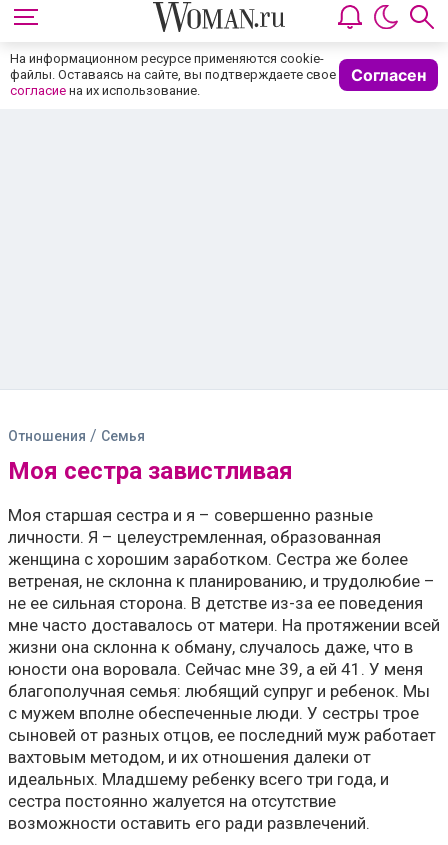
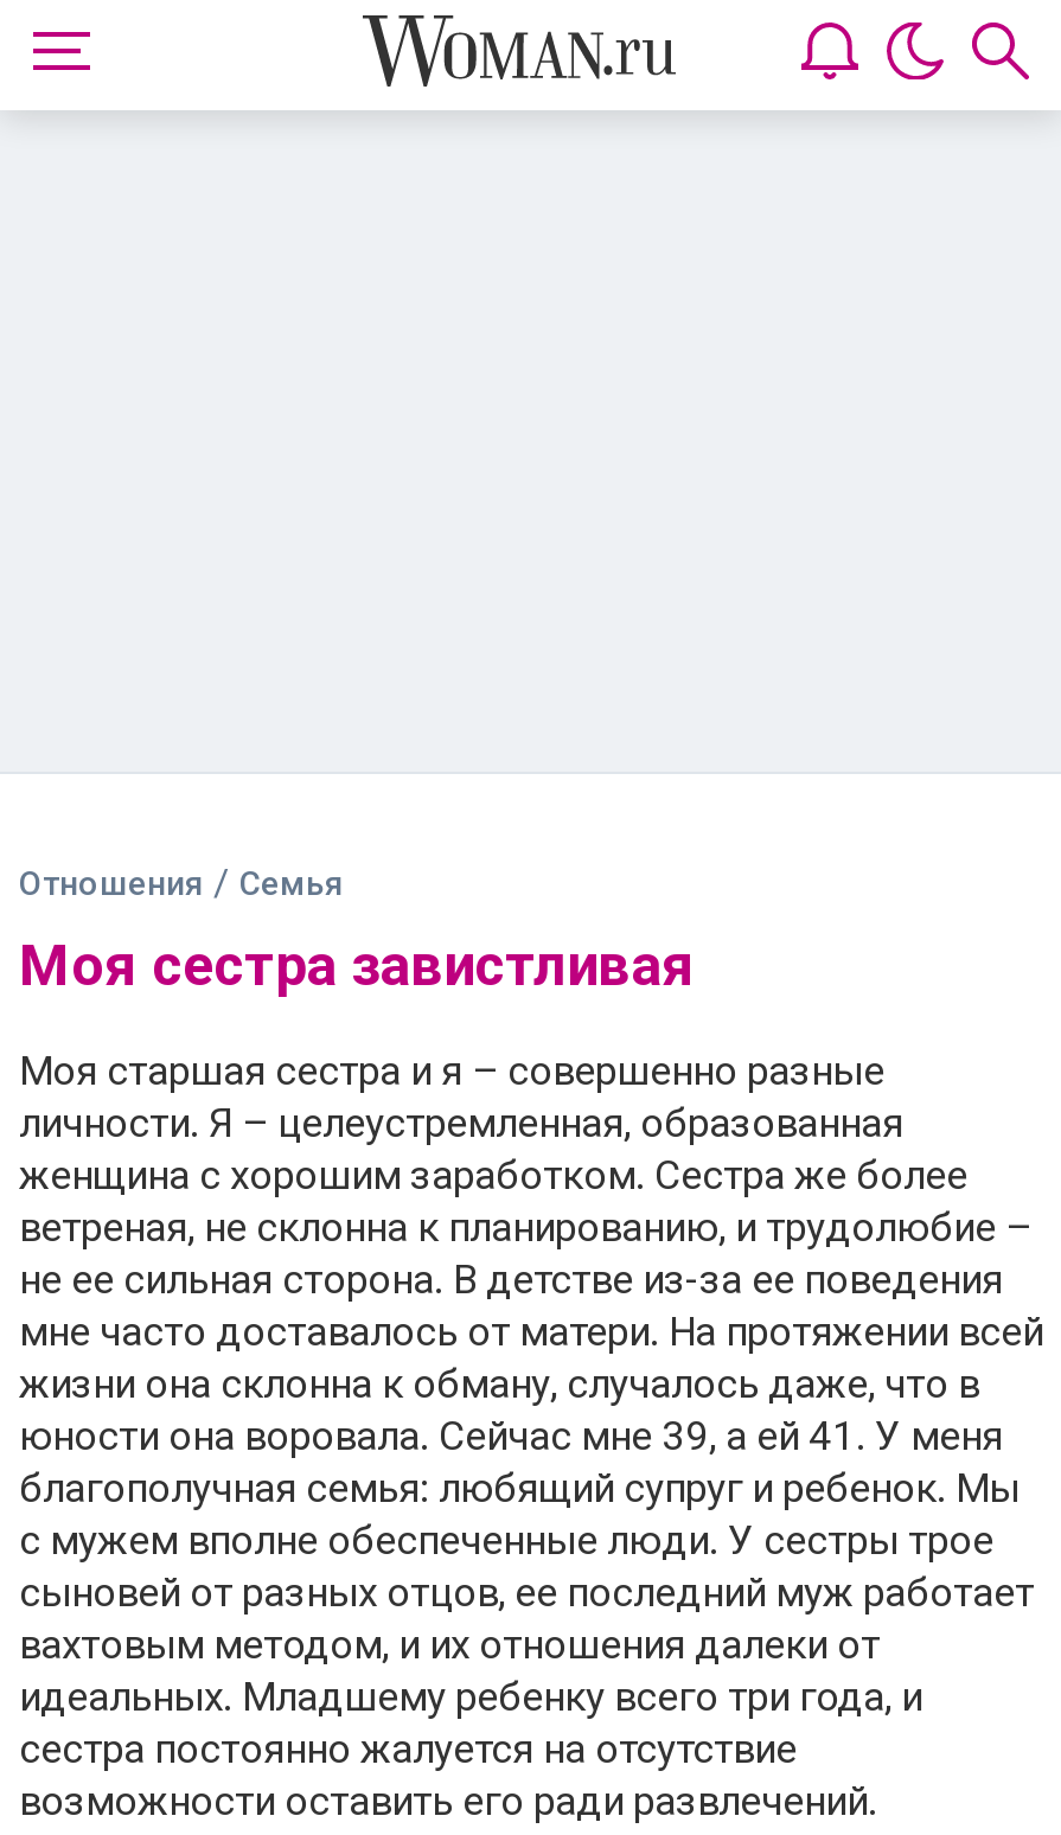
- На информационном ресурсе применяются cookie-
- файлы. Оставаясь на сайте, вы подтверждаете свое
- согласие на их использование.

- Согласен
